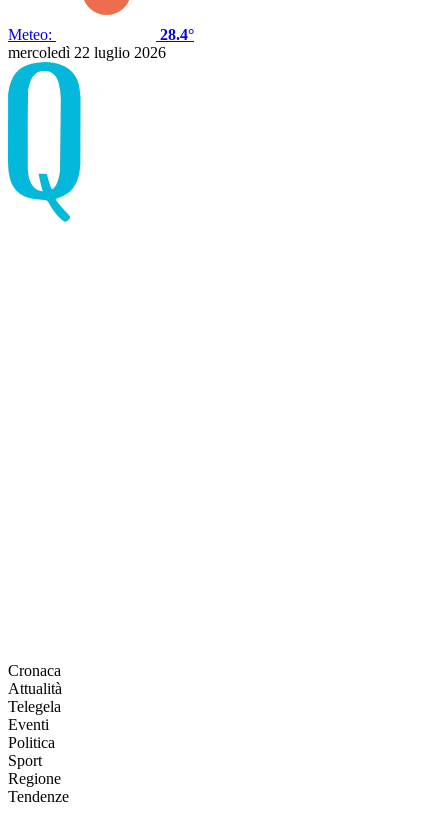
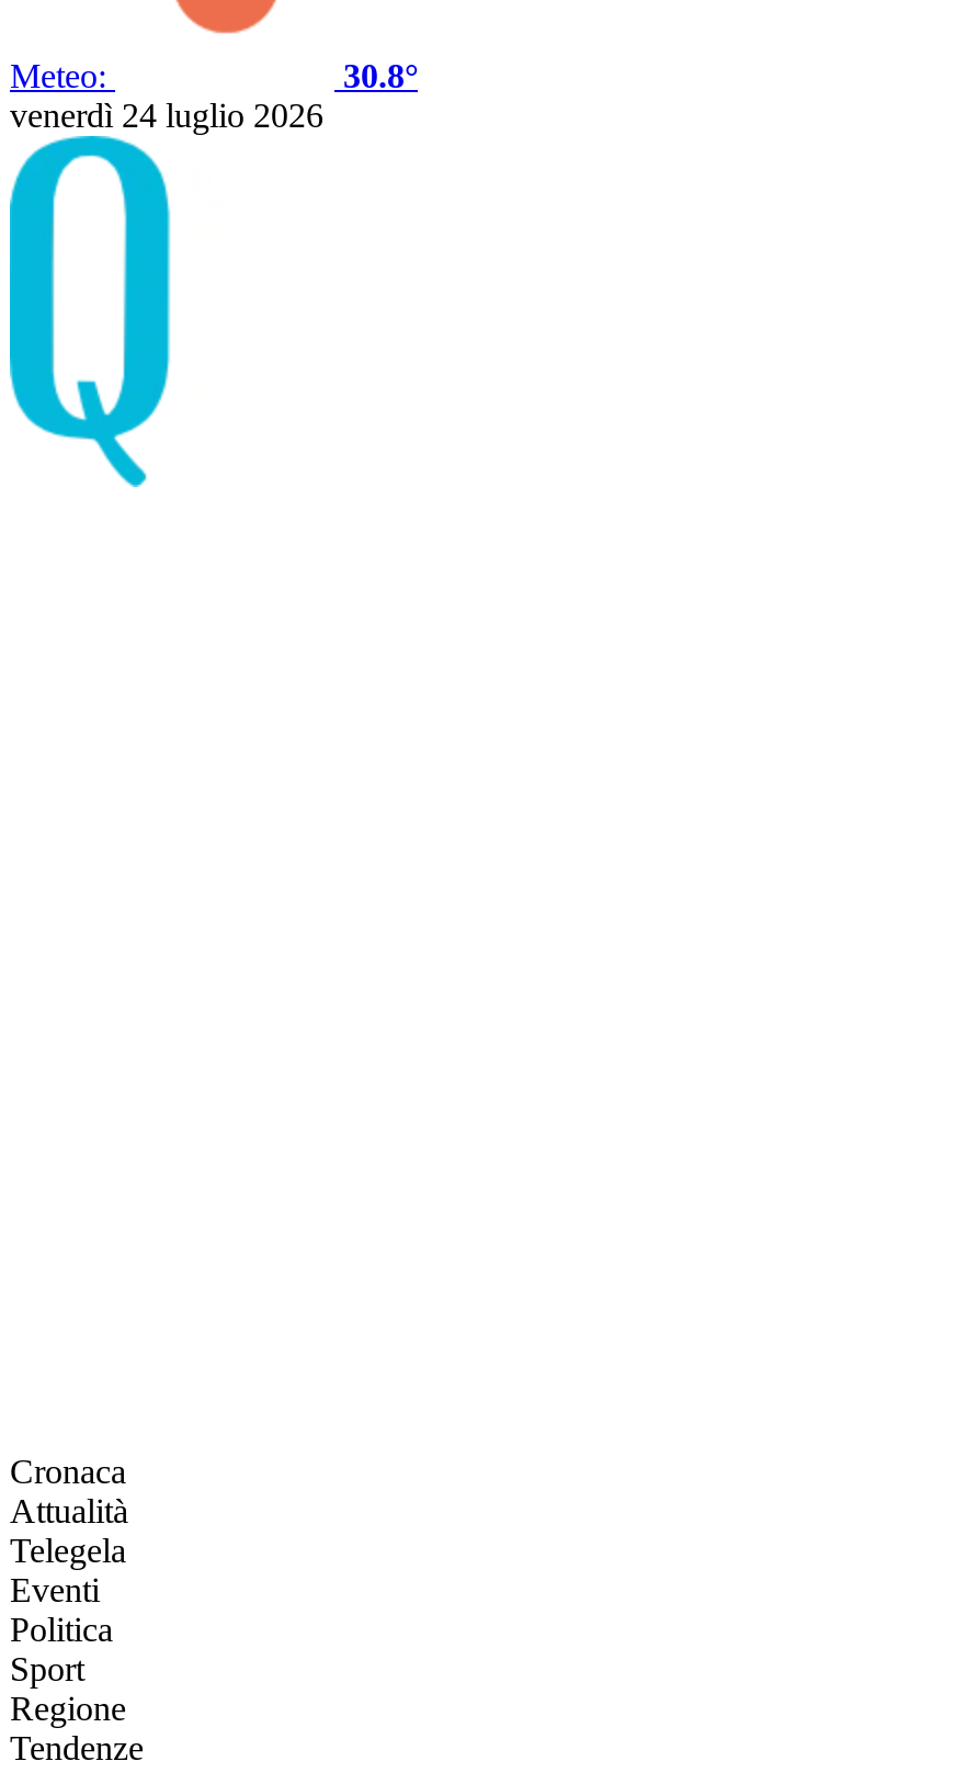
- 28.4°
+ 30.8°

- mercoledì 22 luglio 2026
+ venerdì 24 luglio 2026
